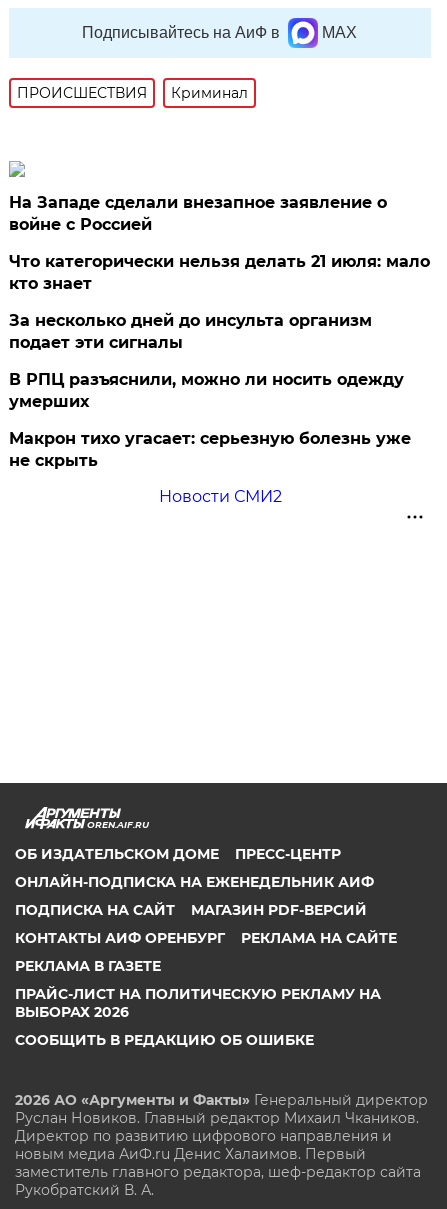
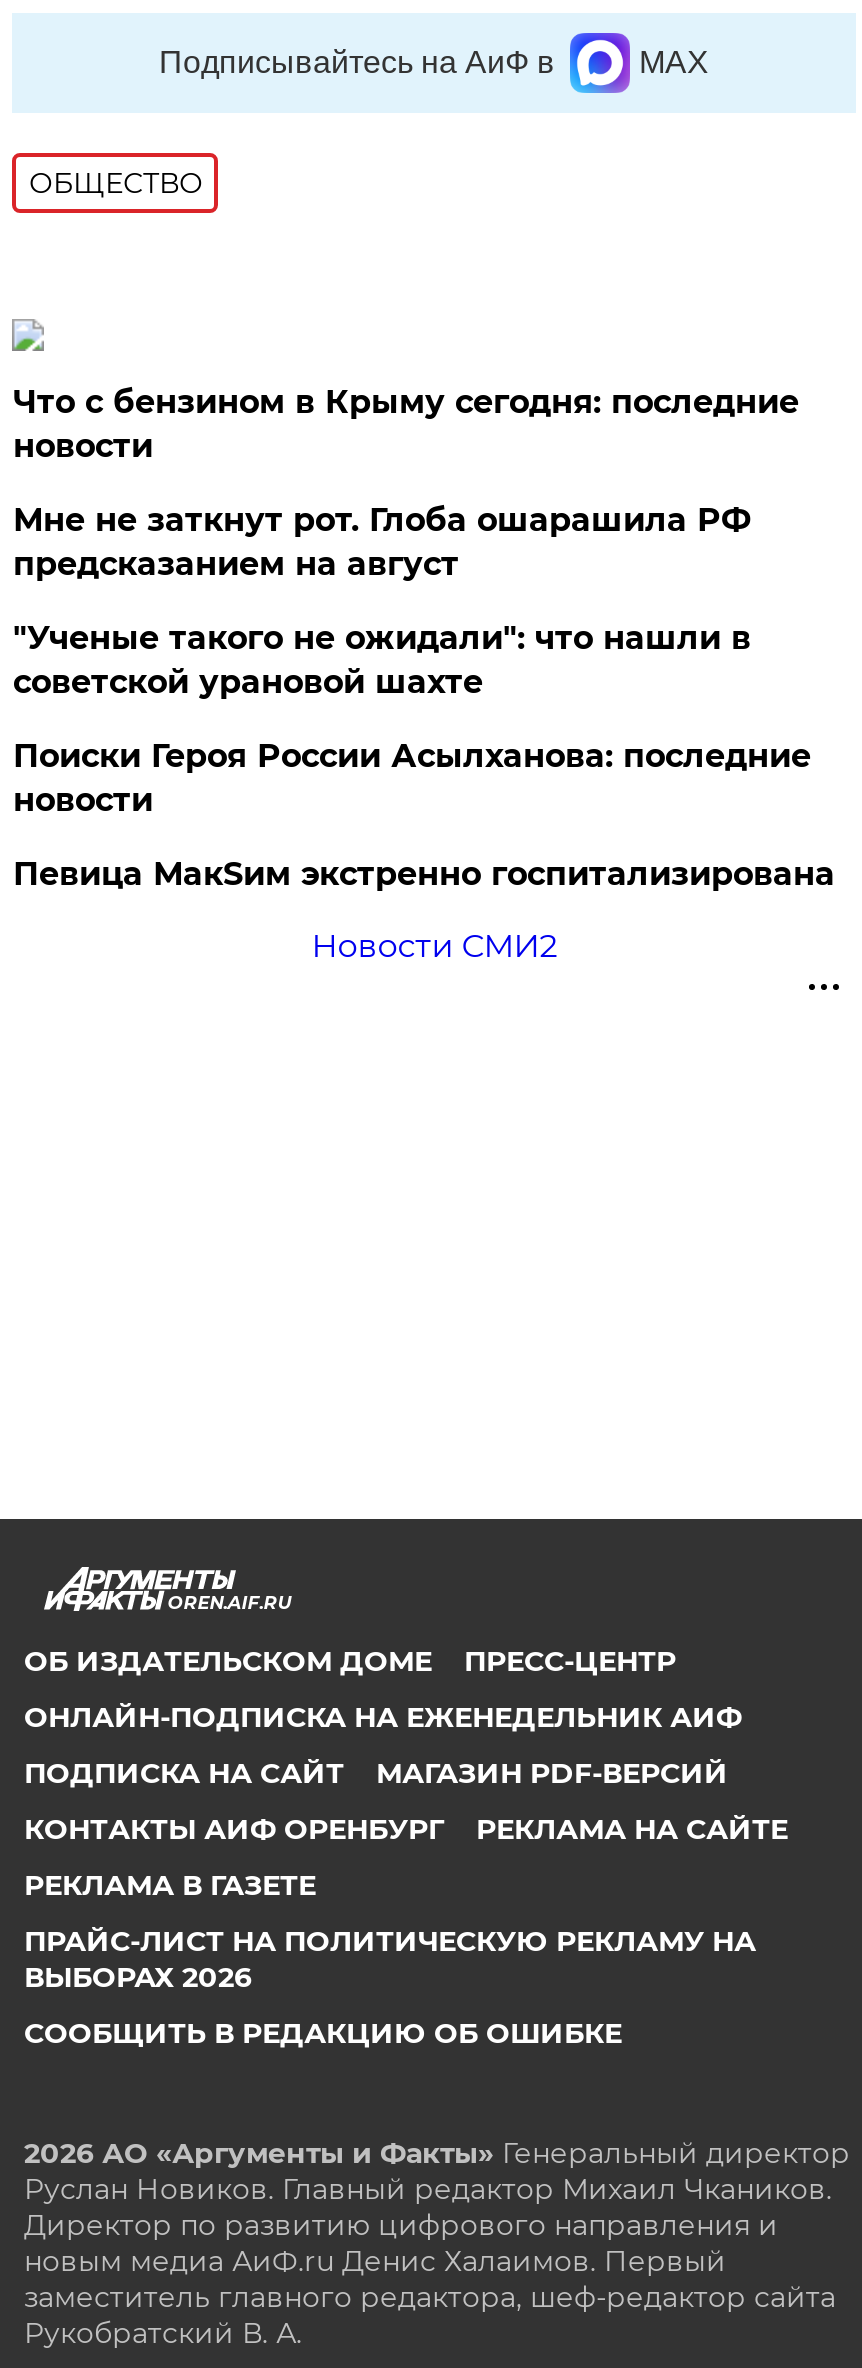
- ПРОИСШЕСТВИЯ
- Криминал
+ ОБЩЕСТВО

- На Западе сделали внезапное заявление о
- войне с Россией
+ Что с бензином в Крыму сегодня: последние
+ новости

- Что категорически нельзя делать 21 июля: мало
- кто знает
+ Мне не заткнут рот. Глоба ошарашила РФ
+ предсказанием на август

- За несколько дней до инсульта организм
- подает эти сигналы
+ "Ученые такого не ожидали": что нашли в
+ советской урановой шахте

- В РПЦ разъяснили, можно ли носить одежду
- умерших
+ Поиски Героя России Асылханова: последние
+ новости

- Макрон тихо угасает: серьезную болезнь уже
- не скрыть
+ Певица МакSим экстренно госпитализирована
